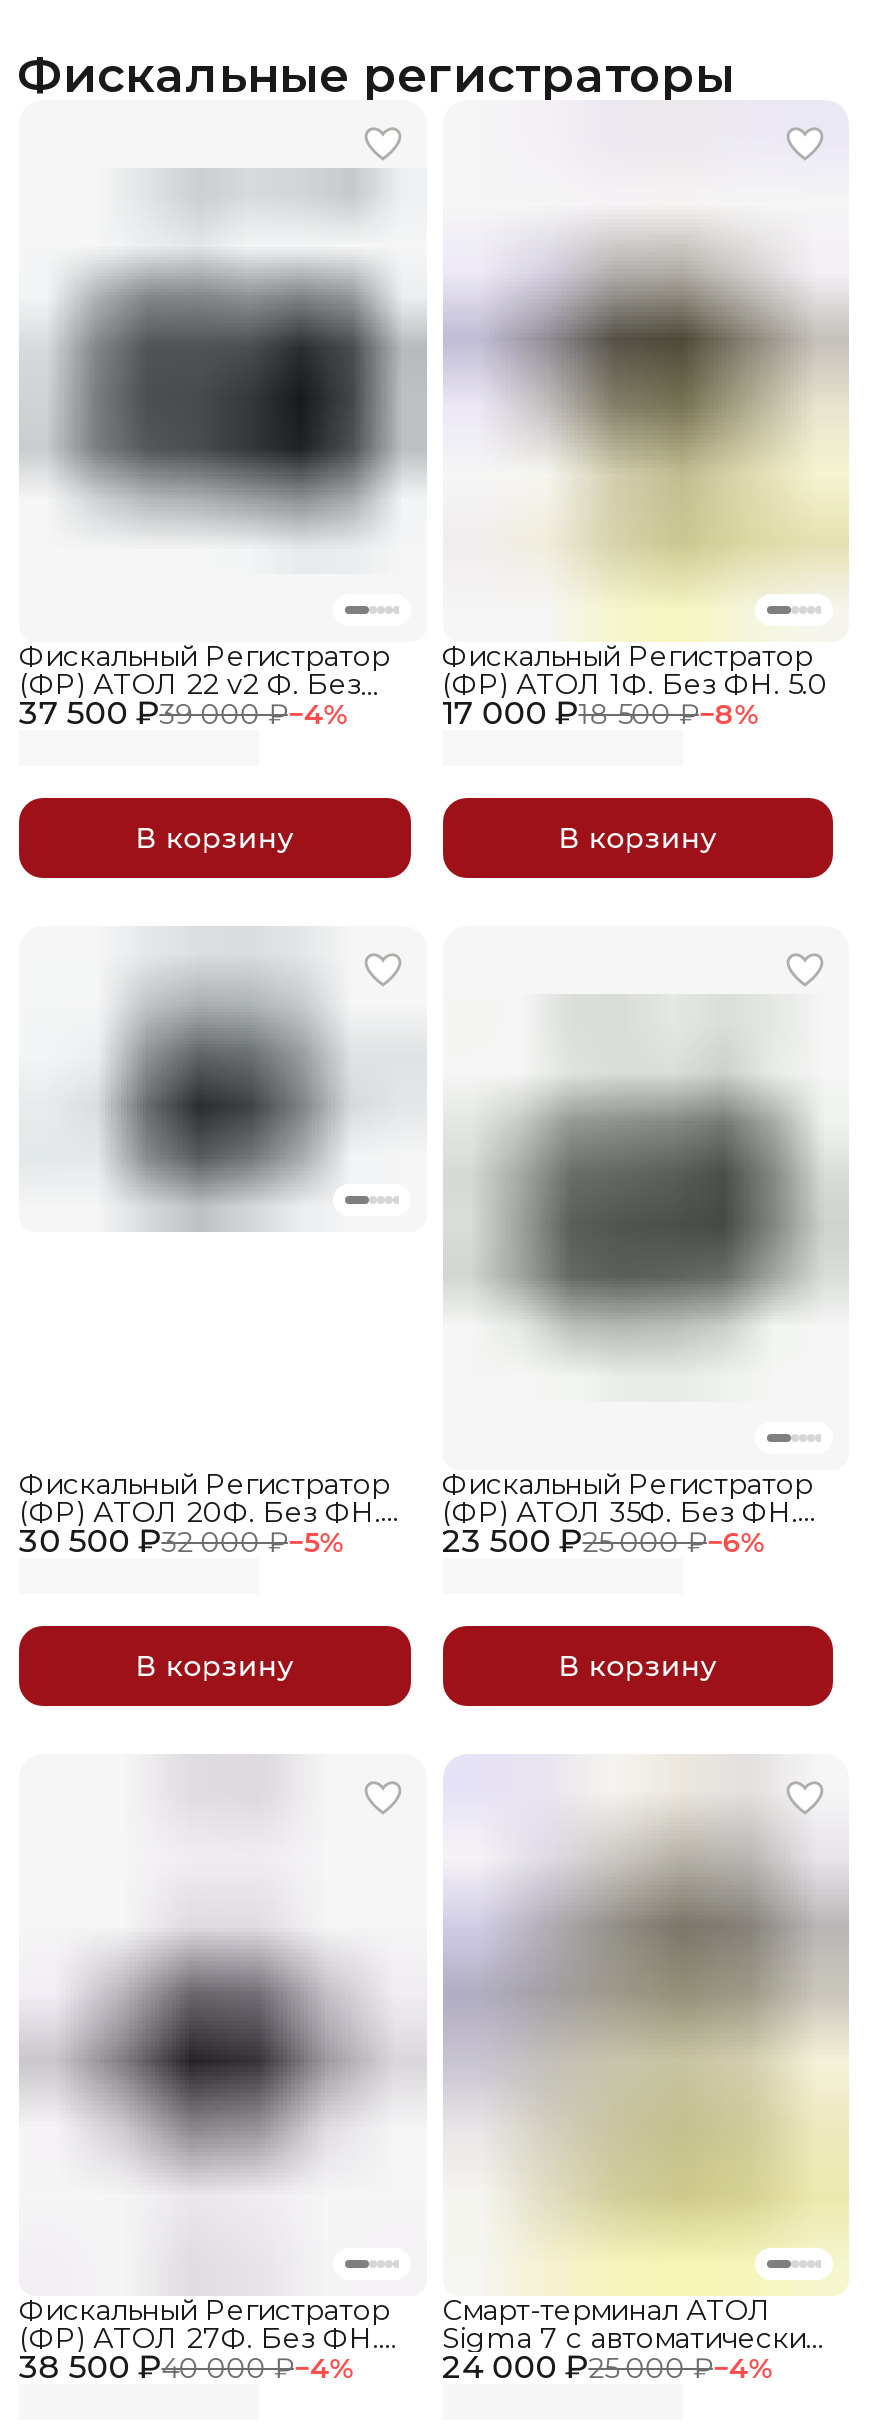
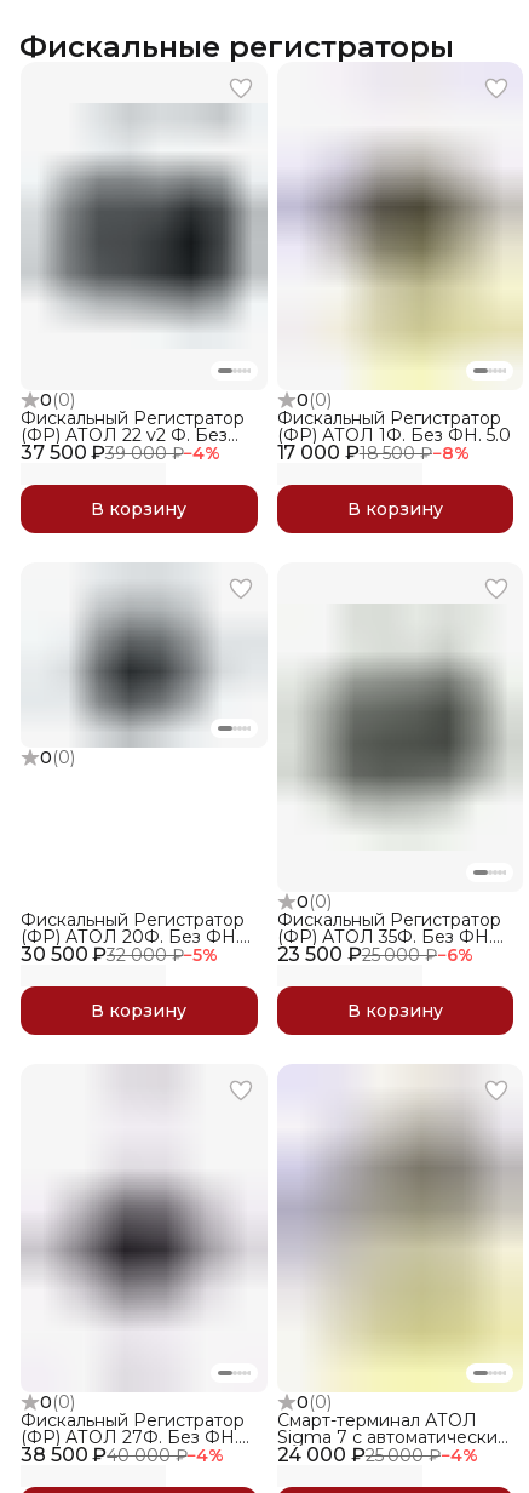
+ 0(0)

+ 0(0)

+ 0(0)

+ 0(0)

+ 0(0)

+ 0(0)
